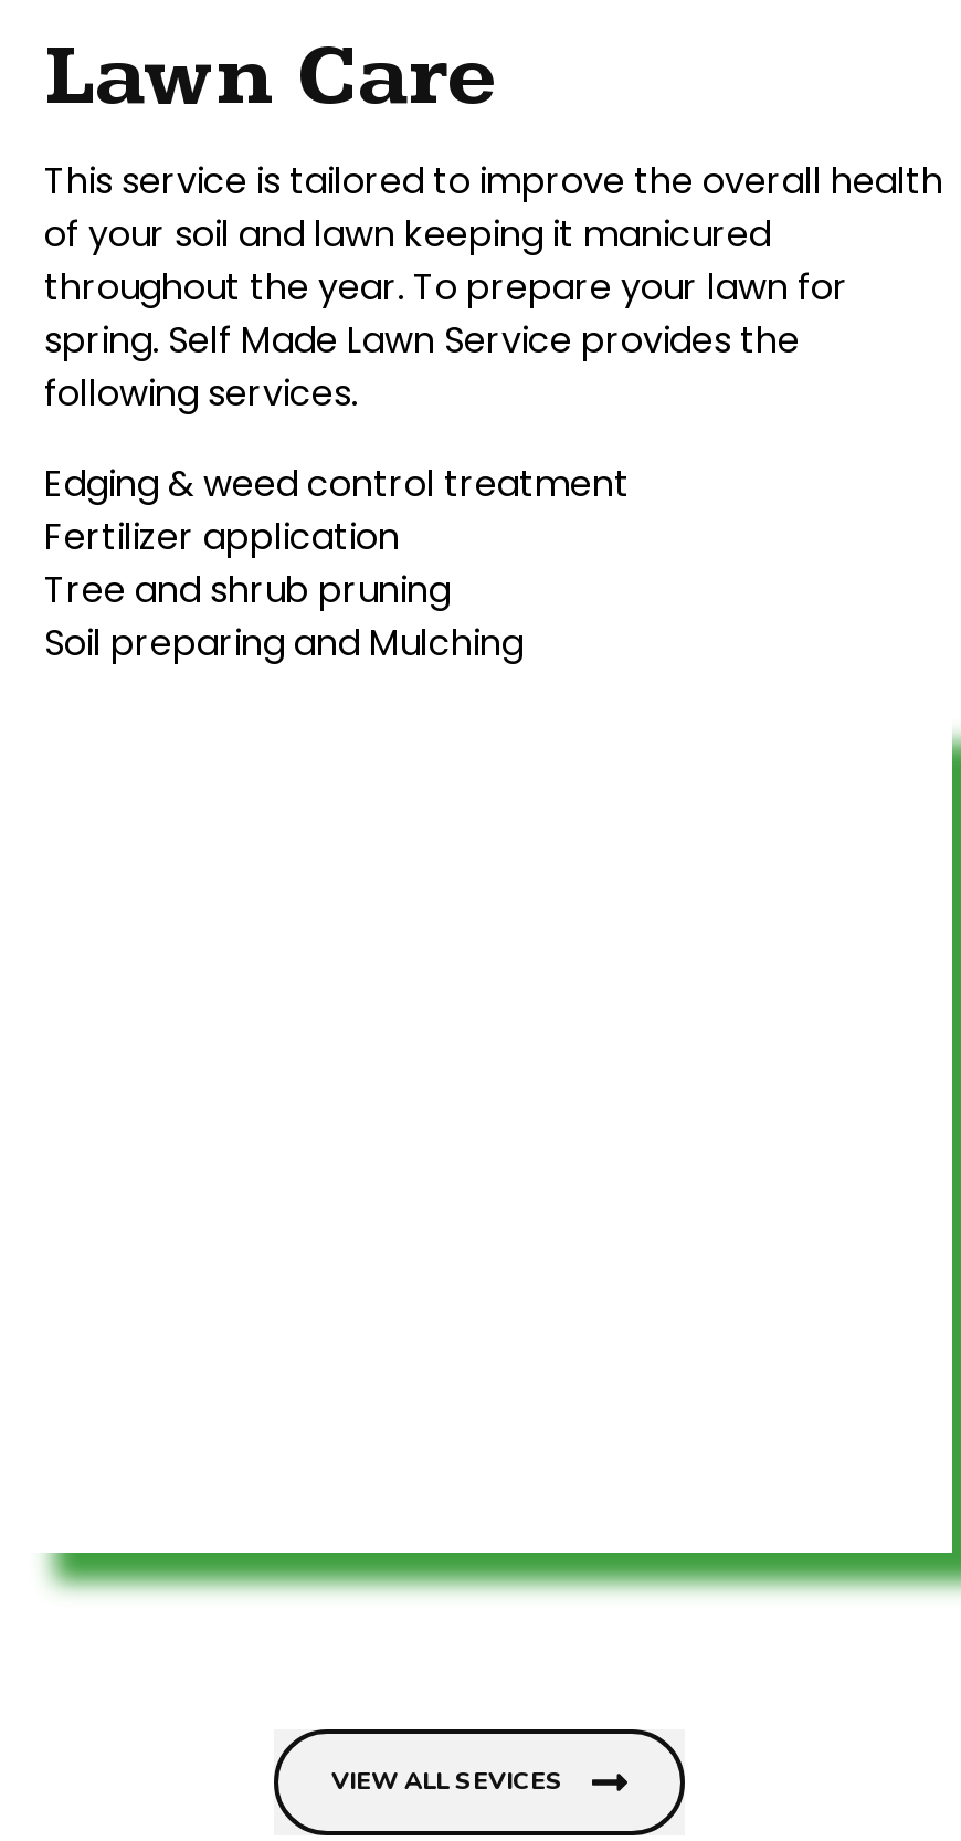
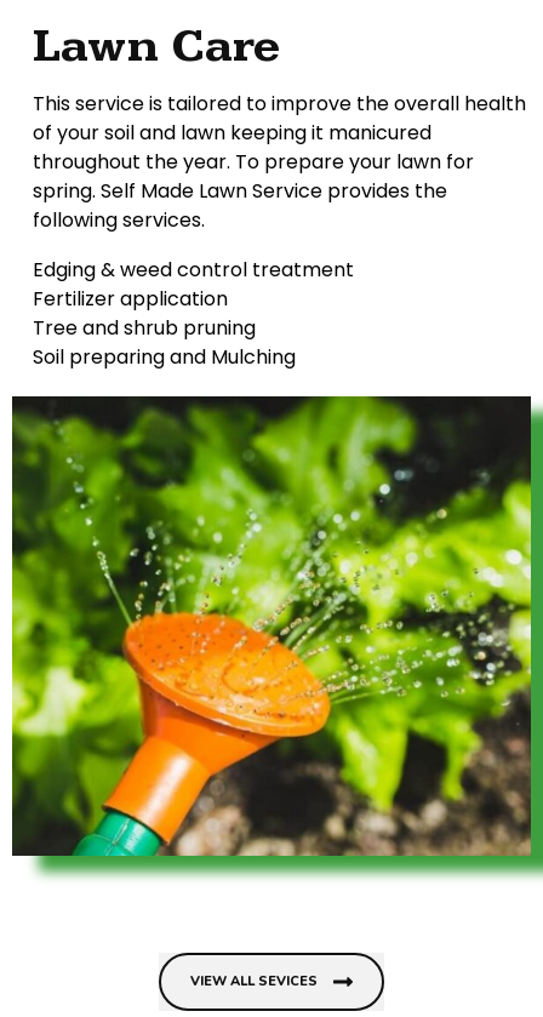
+ [image]
